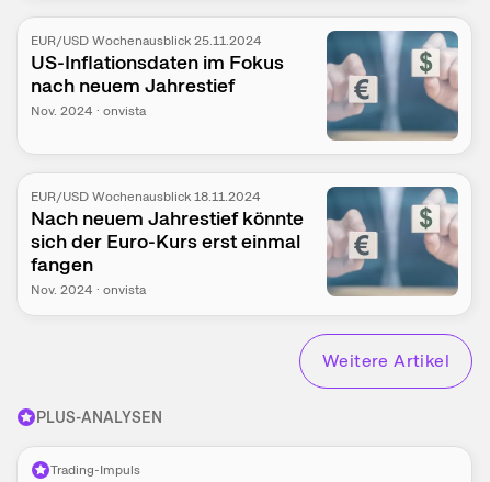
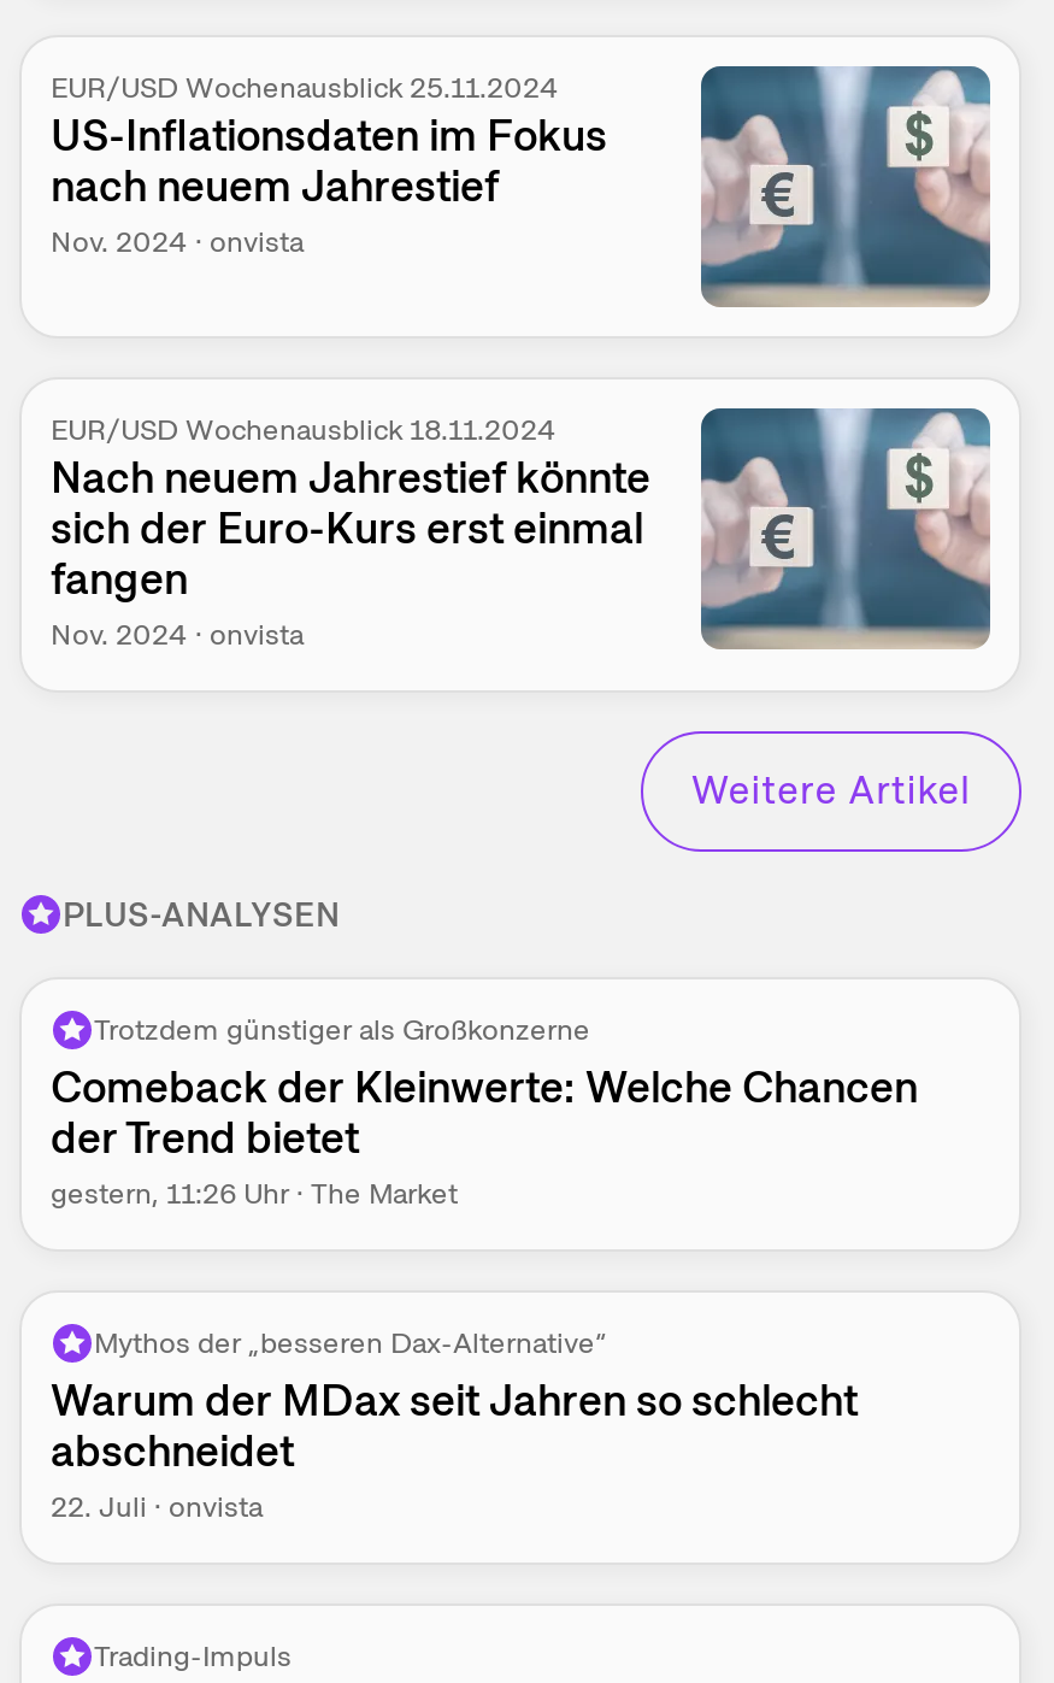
+ Trotzdem günstiger als Großkonzerne
+ Comeback der Kleinwerte: Welche Chancen
+ der Trend bietet
+ gestern, 11:26 Uhr · The Market

+ Mythos der „besseren Dax-Alternative“
+ Warum der MDax seit Jahren so schlecht
+ abschneidet
+ 22. Juli · onvista
